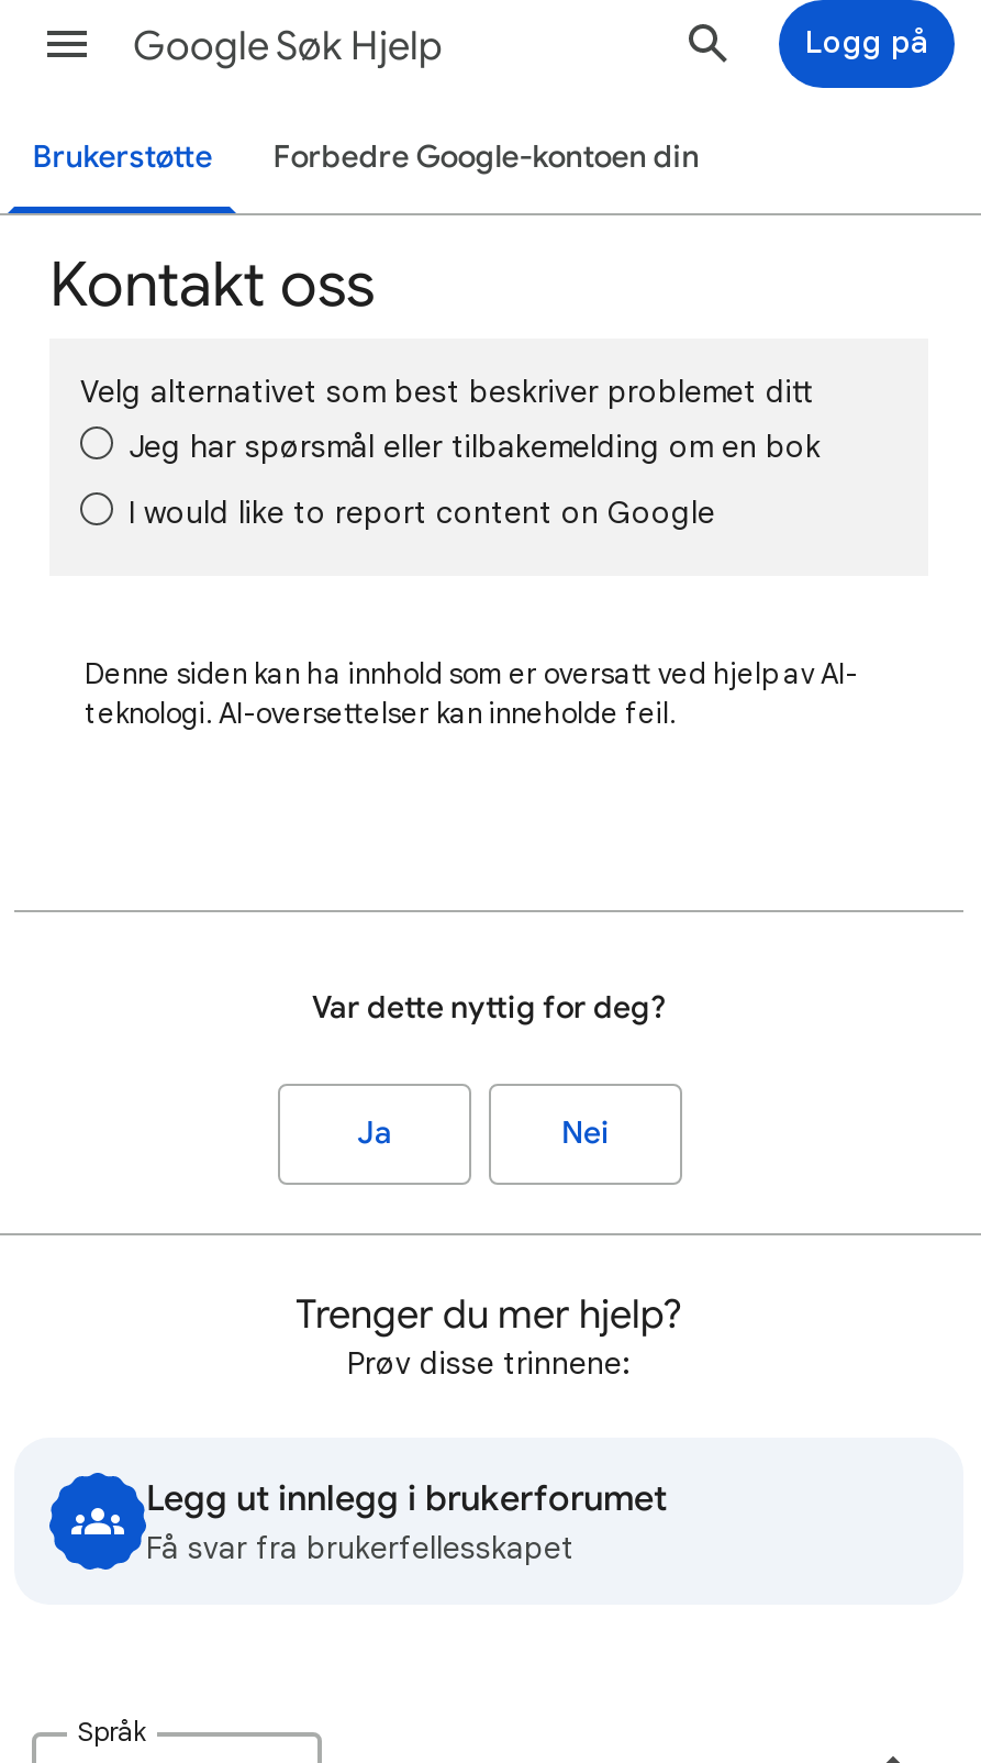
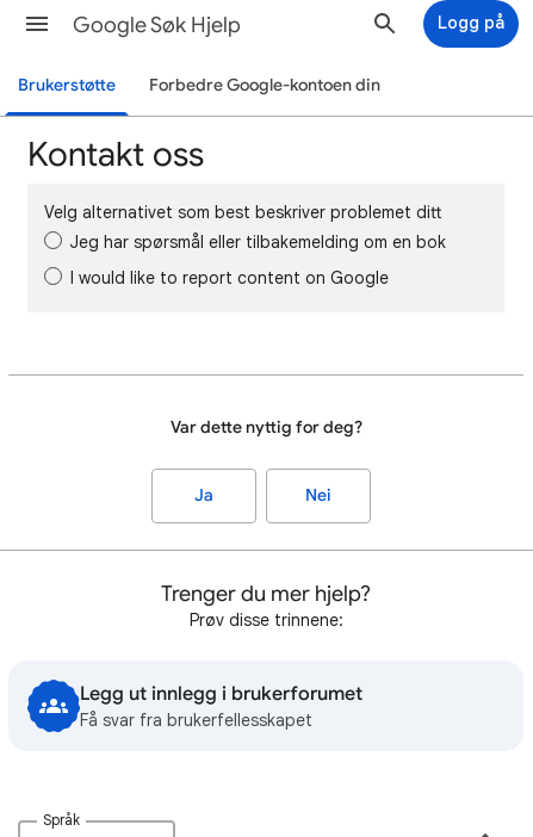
- Denne siden kan ha innhold som er oversatt ved hjelp av AI-
- teknologi. AI-oversettelser kan inneholde feil.
